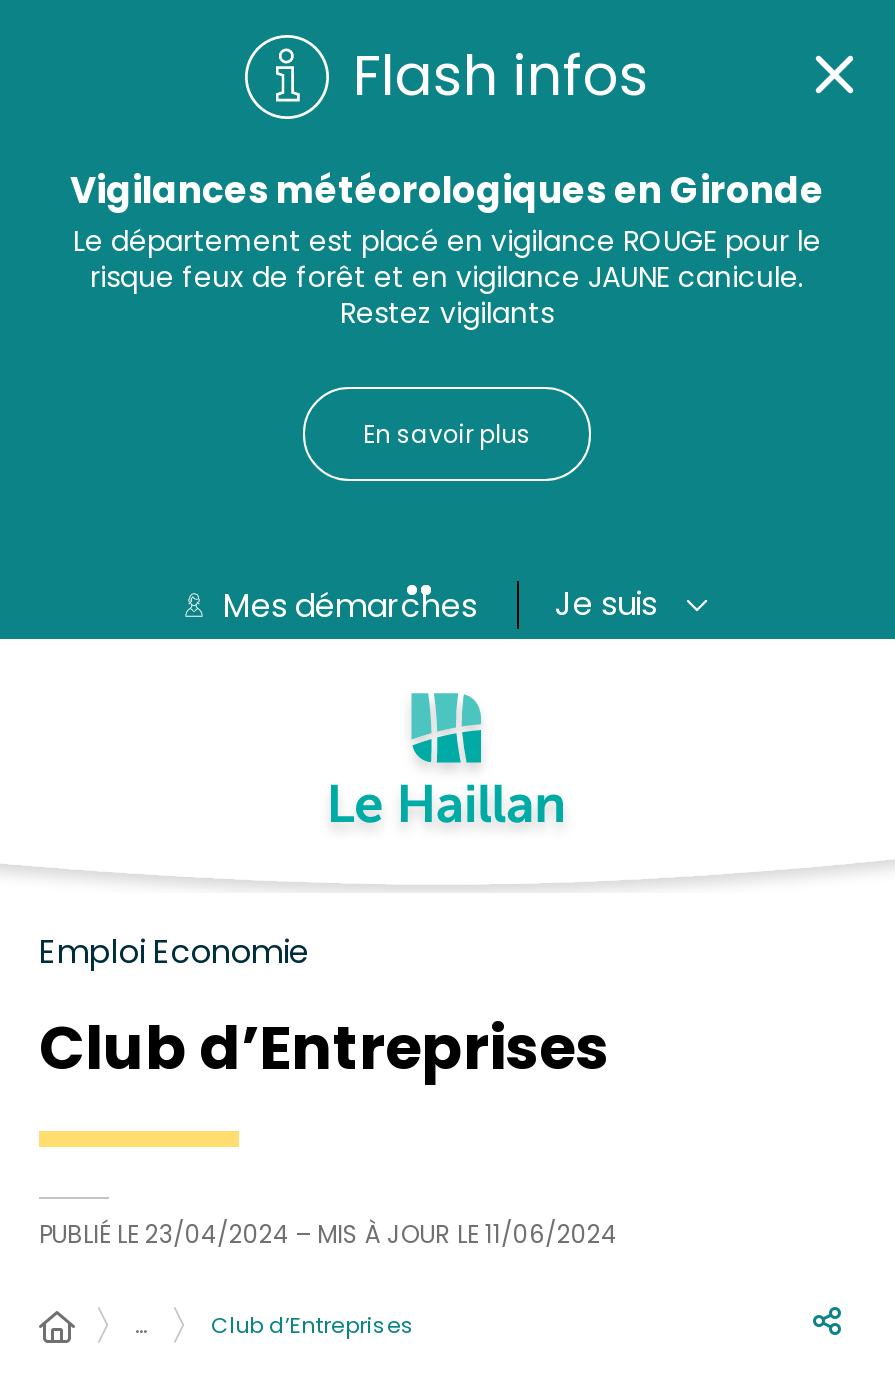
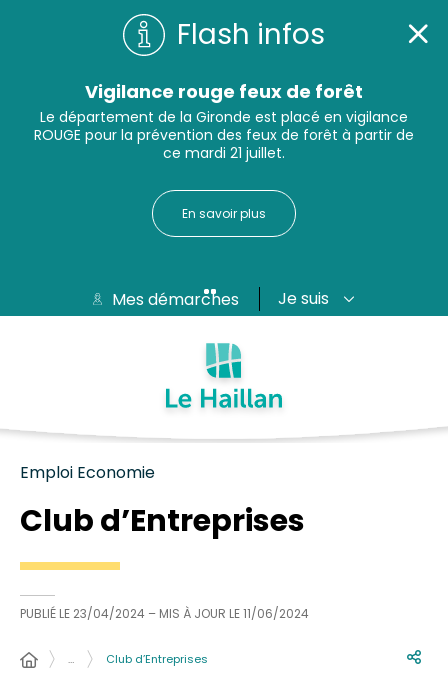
- Vigilances météorologiques en Gironde
- Le département est placé en vigilance ROUGE pour le
- risque feux de forêt et en vigilance JAUNE canicule.
- Restez vigilants
+ Vigilance rouge feux de forêt
+ Le département de la Gironde est placé en vigilance
+ ROUGE pour la prévention des feux de forêt à partir de
+ ce mardi 21 juillet.
